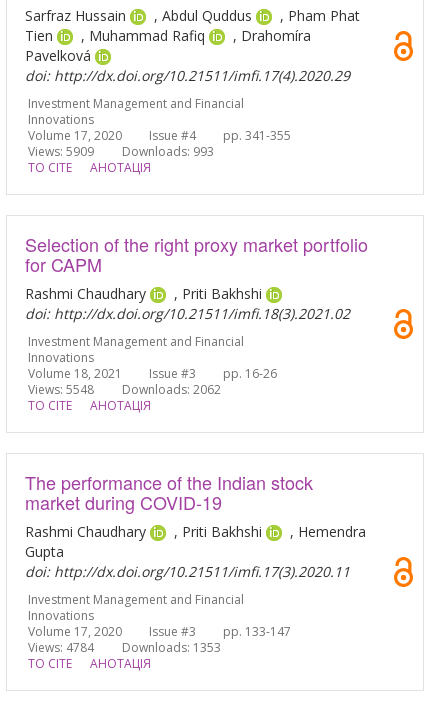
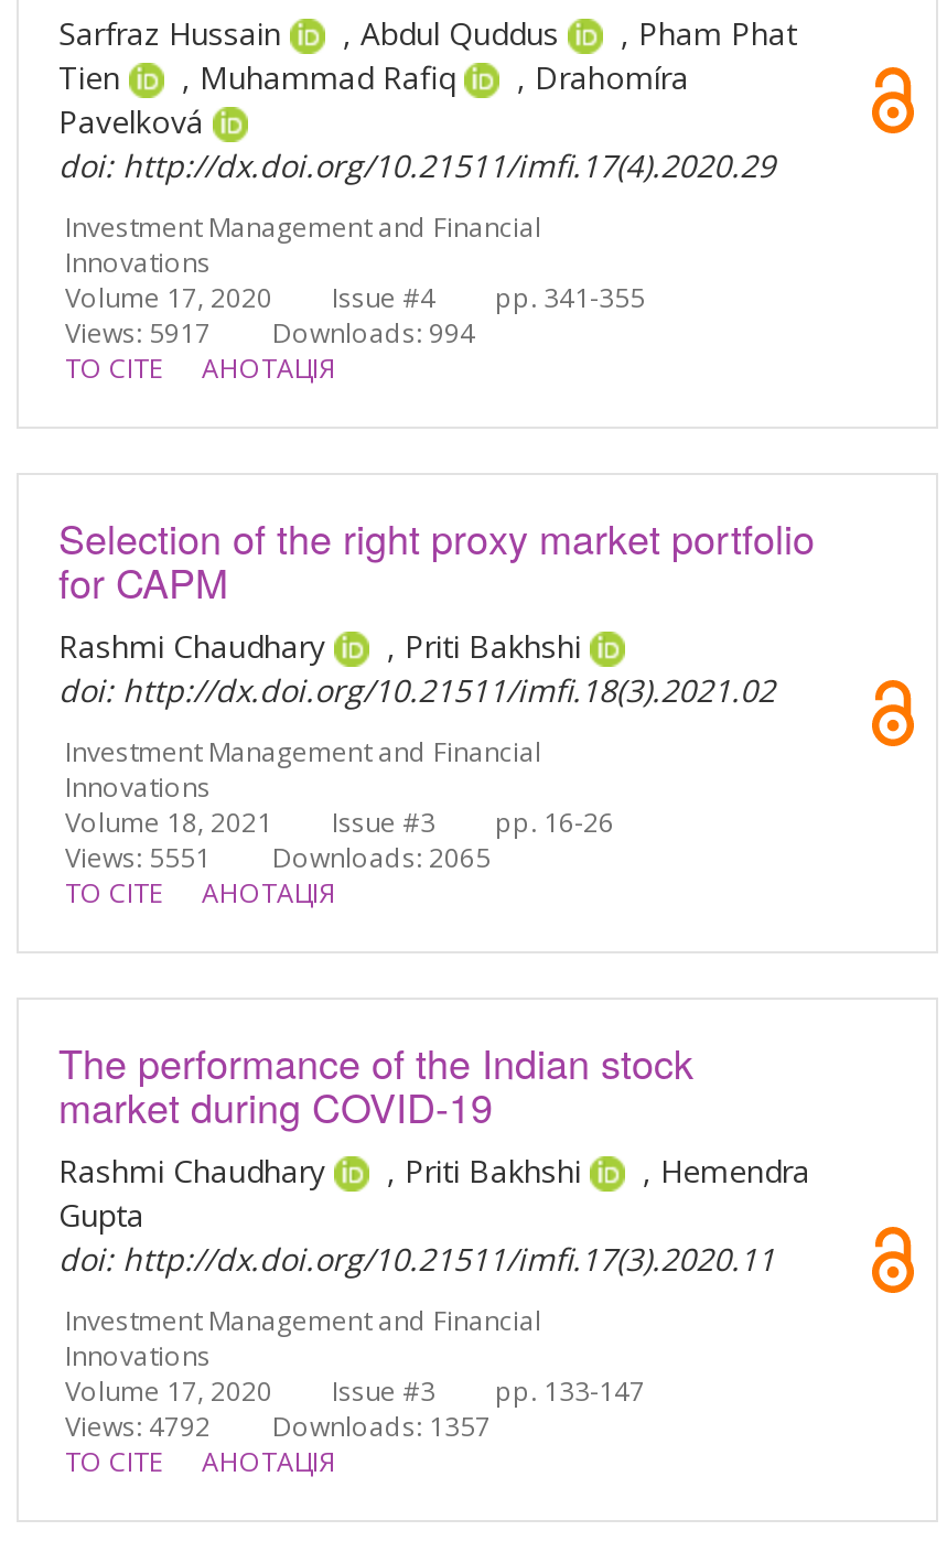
- Views: 5909
+ Views: 5917

- Downloads: 993
+ Downloads: 994

- Views: 5548
+ Views: 5551

- Downloads: 2062
+ Downloads: 2065

- Views: 4784
+ Views: 4792

- Downloads: 1353
+ Downloads: 1357
